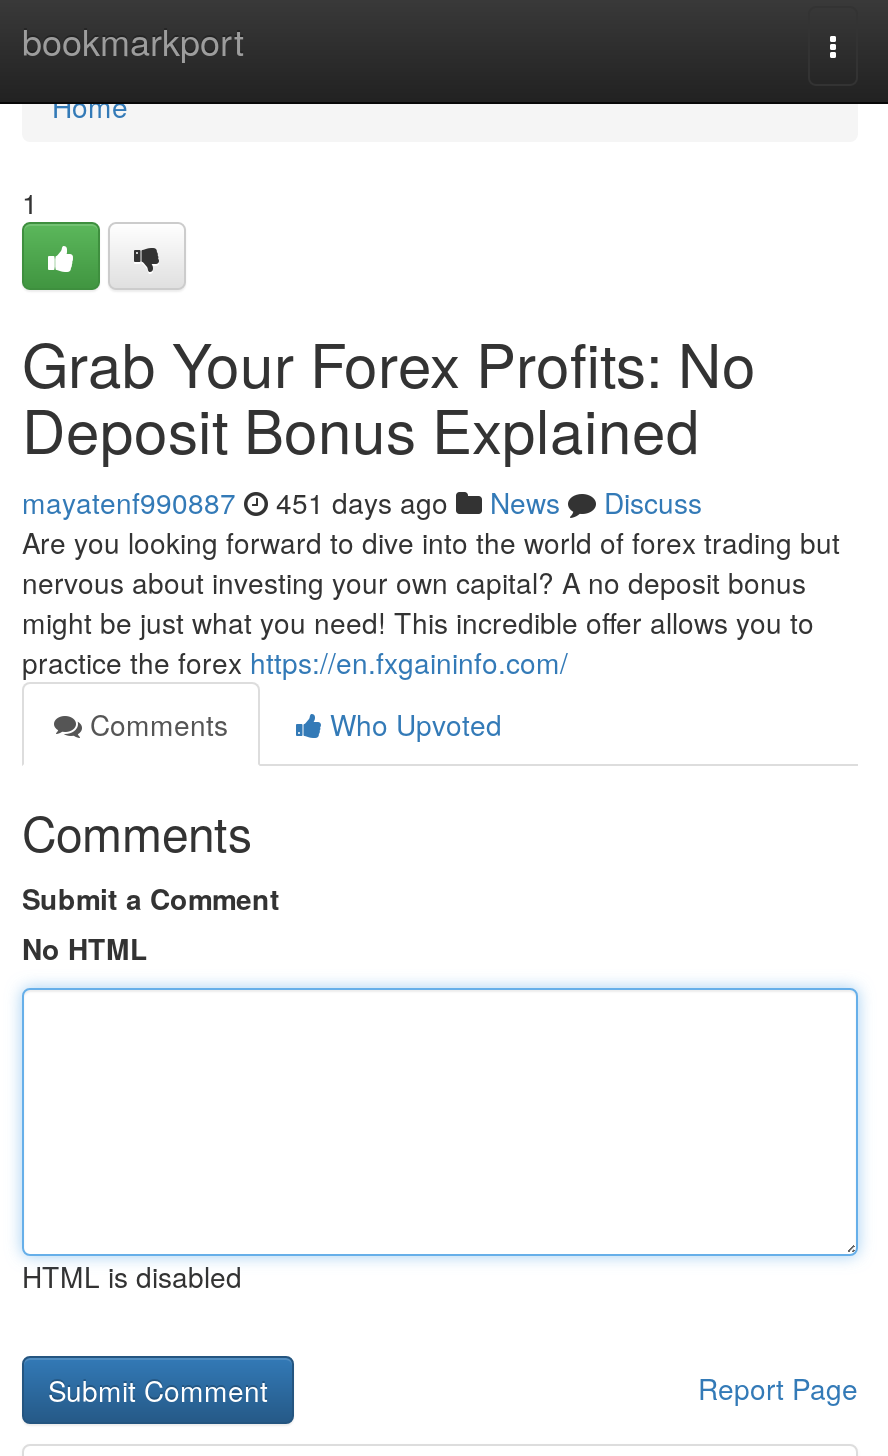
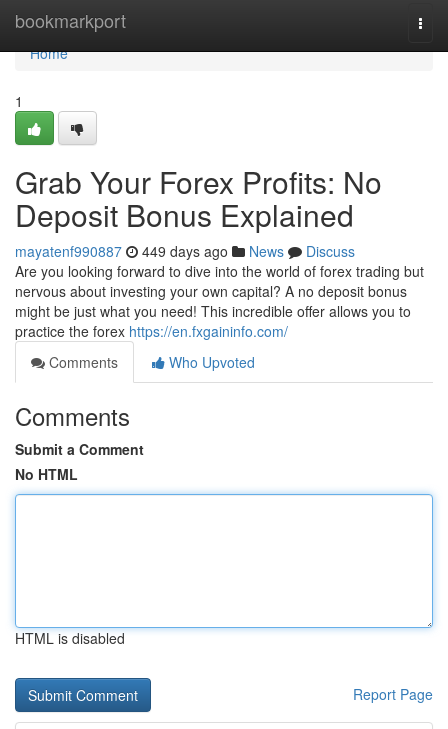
- mayatenf990887 451 days ago News Discuss
+ mayatenf990887 449 days ago News Discuss
